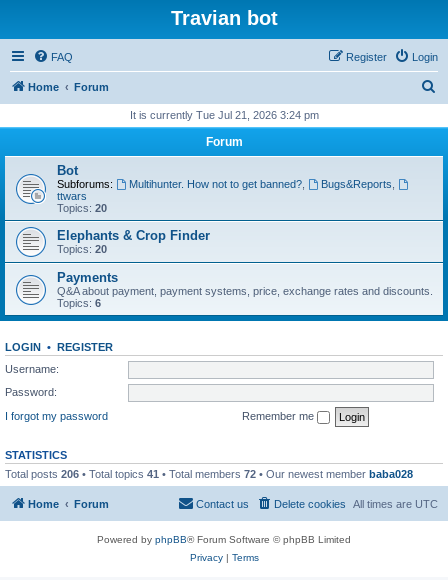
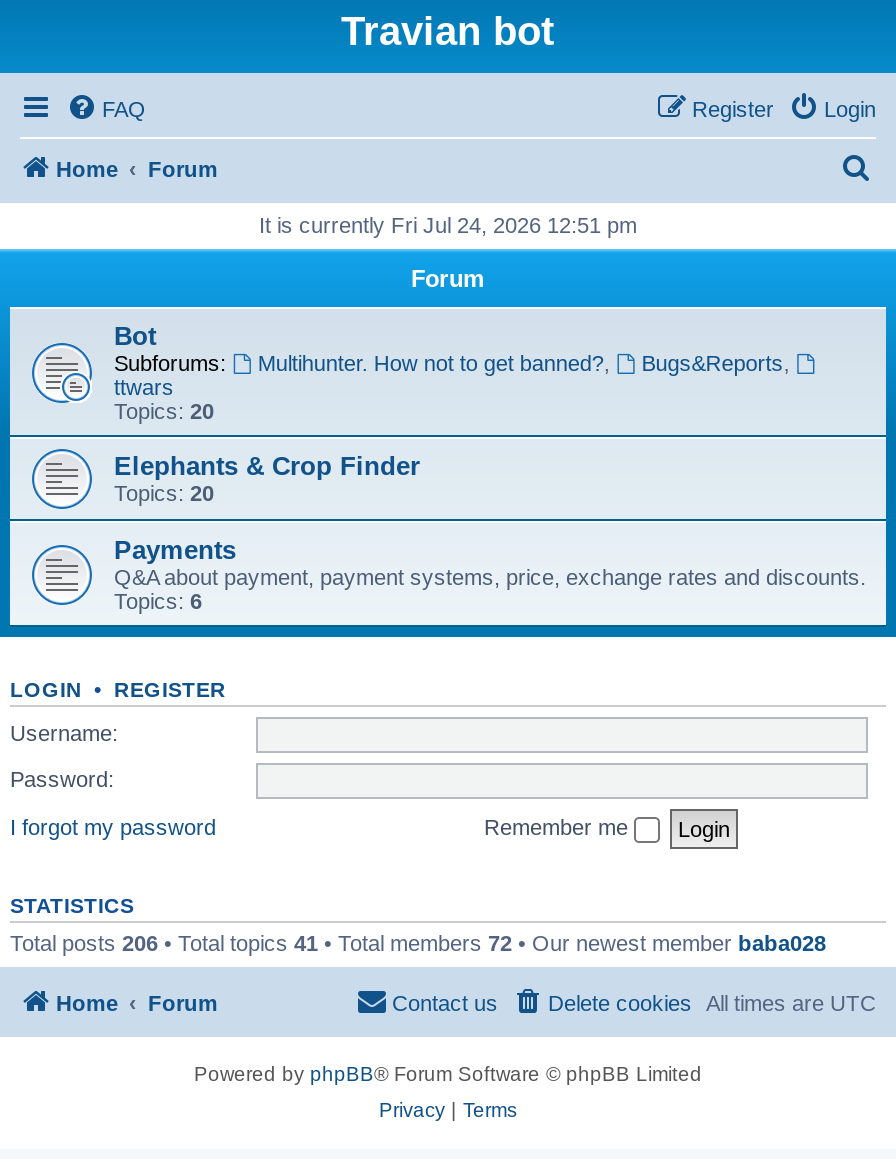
- It is currently Tue Jul 21, 2026 3:24 pm
+ It is currently Fri Jul 24, 2026 12:51 pm
